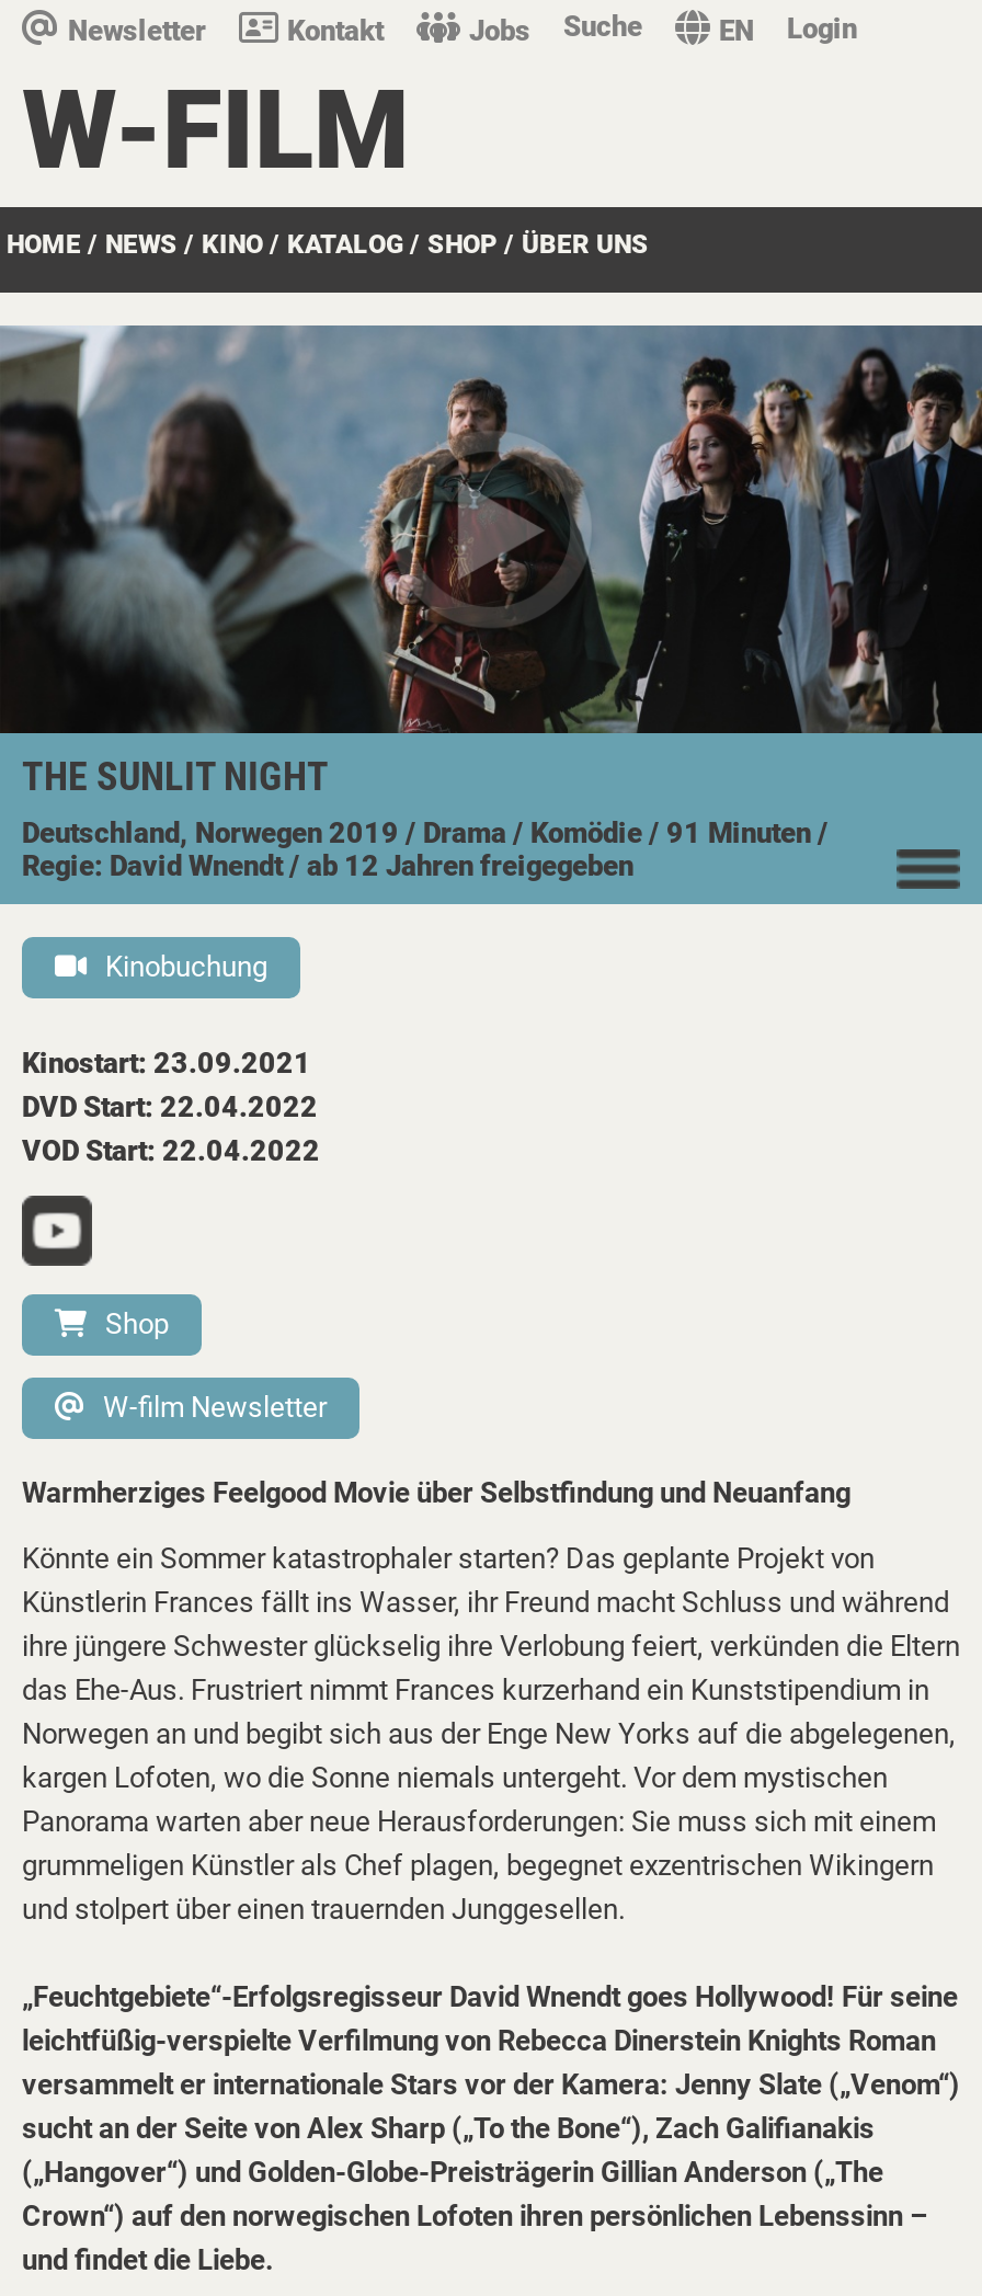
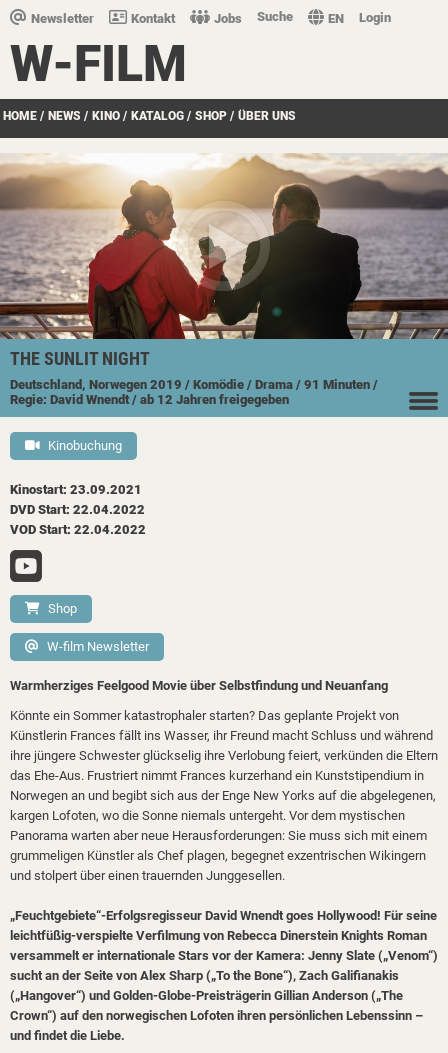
- [image]
- Deutschland, Norwegen 2019 / Drama / Komödie / 91 Minuten /
+ [image]
+ Deutschland, Norwegen 2019 / Komödie / Drama / 91 Minuten /
